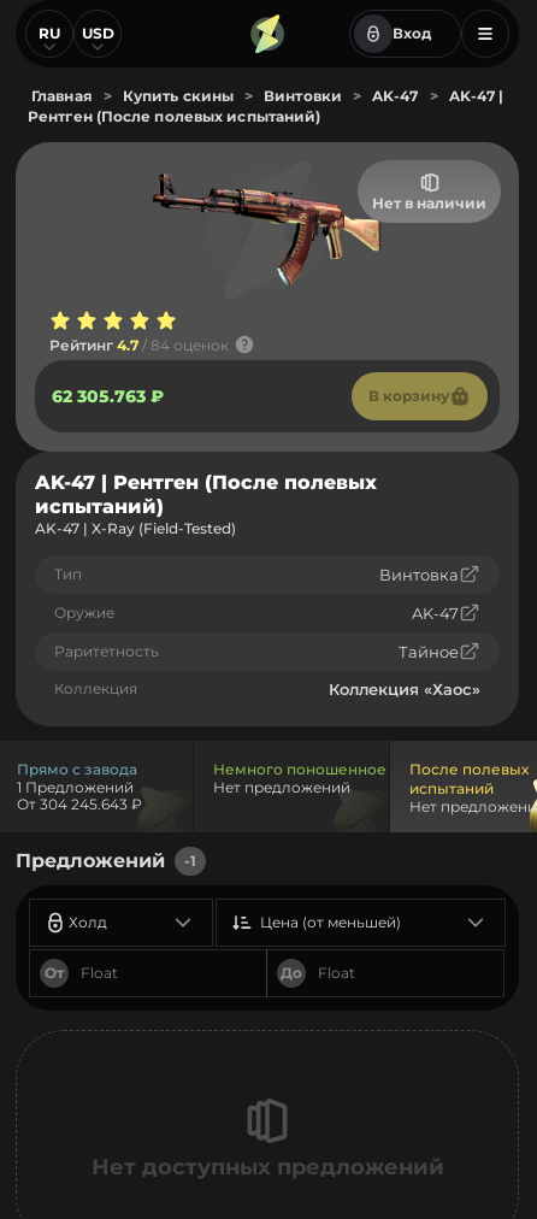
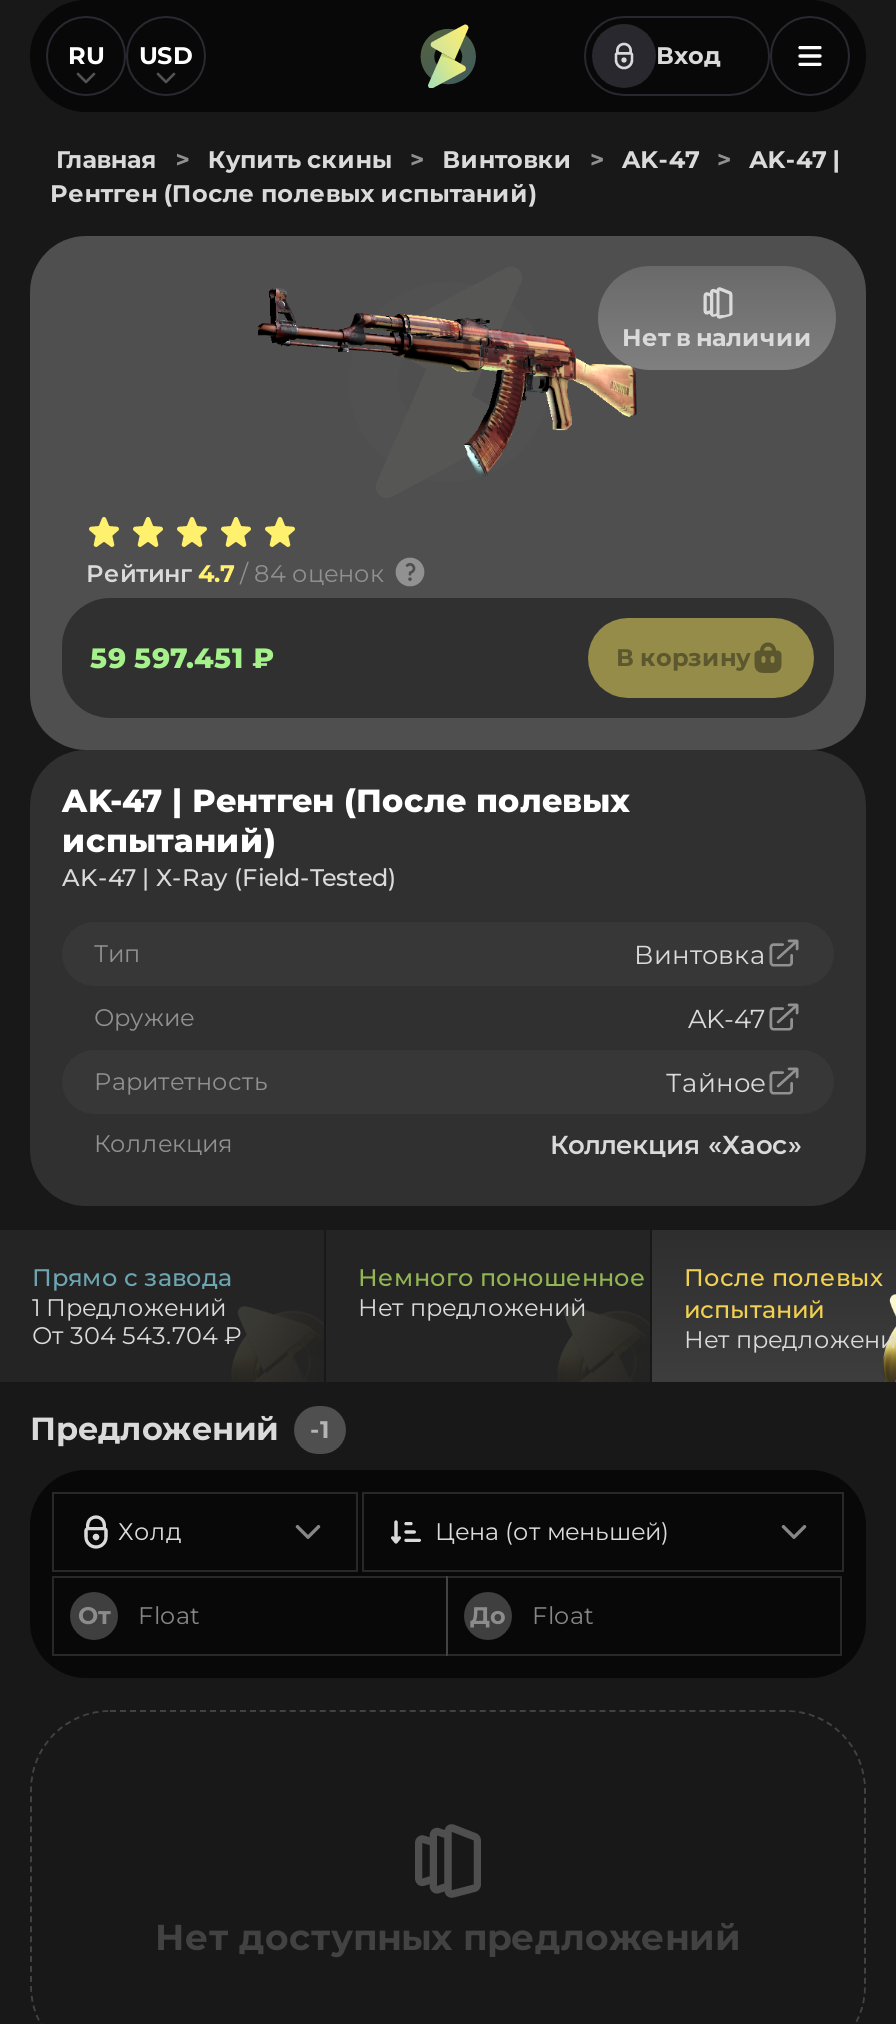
- 62 305.763 ₽
+ 59 597.451 ₽

- От 304 245.643 ₽
+ От 304 543.704 ₽
